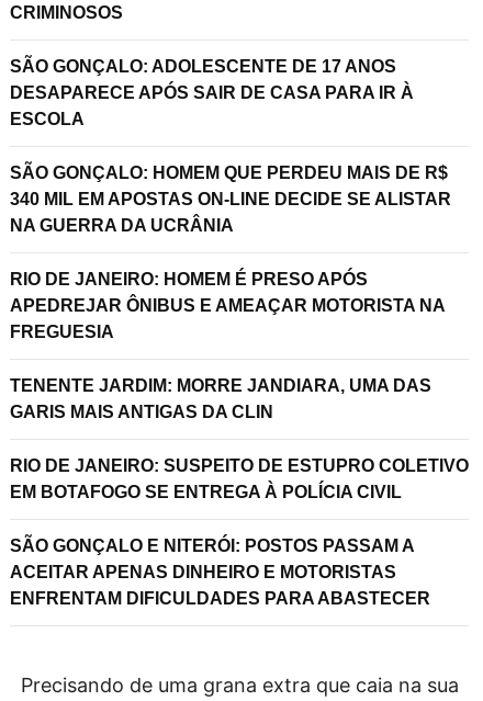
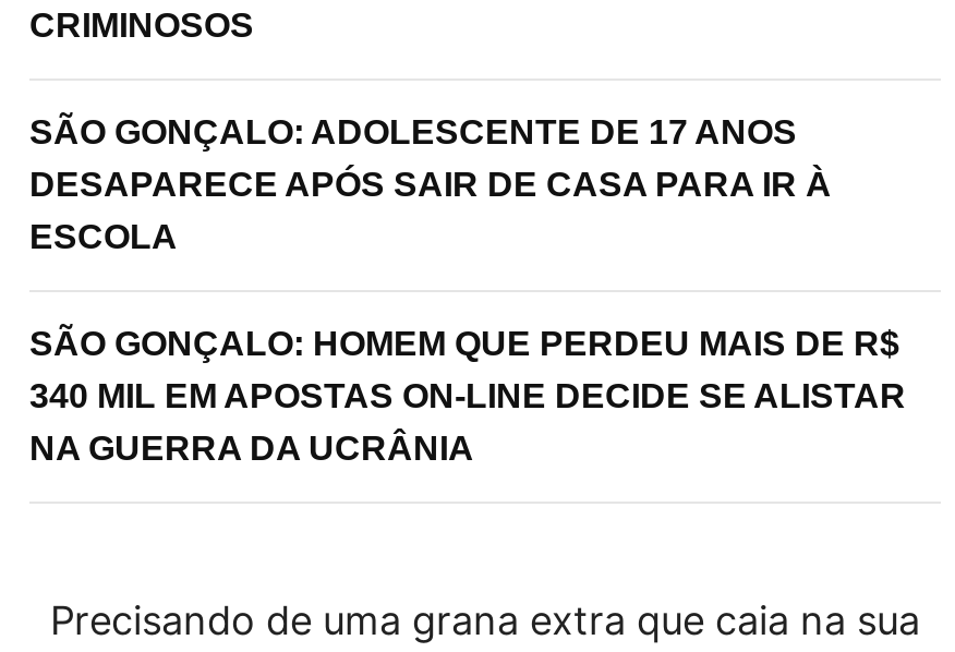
- RIO DE JANEIRO: HOMEM É PRESO APÓS
- APEDREJAR ÔNIBUS E AMEAÇAR MOTORISTA NA
- FREGUESIA
- TENENTE JARDIM: MORRE JANDIARA, UMA DAS
- GARIS MAIS ANTIGAS DA CLIN
- RIO DE JANEIRO: SUSPEITO DE ESTUPRO COLETIVO
- EM BOTAFOGO SE ENTREGA À POLÍCIA CIVIL
- SÃO GONÇALO E NITERÓI: POSTOS PASSAM A
- ACEITAR APENAS DINHEIRO E MOTORISTAS
- ENFRENTAM DIFICULDADES PARA ABASTECER
